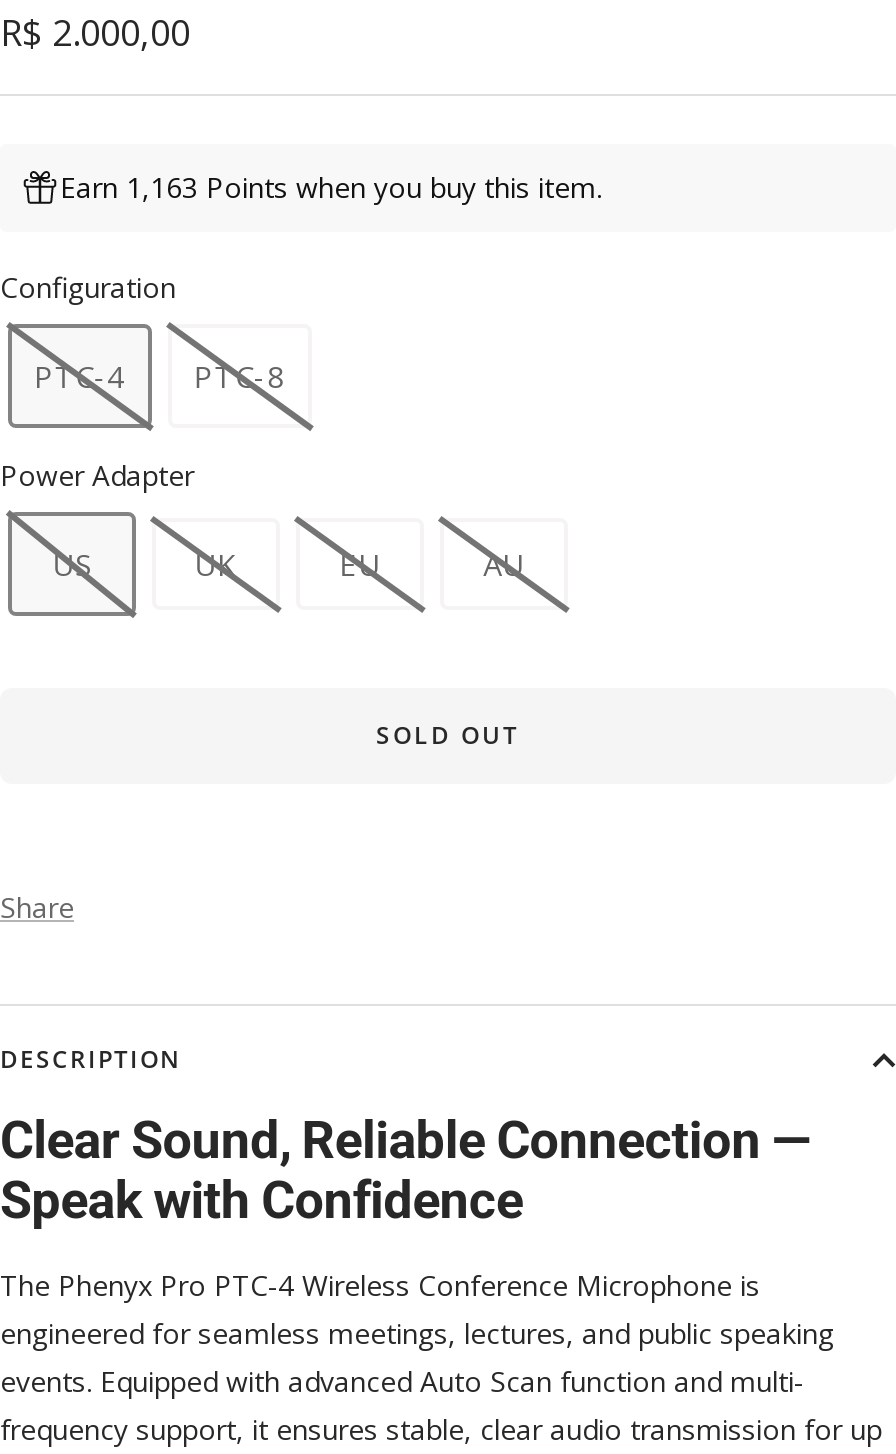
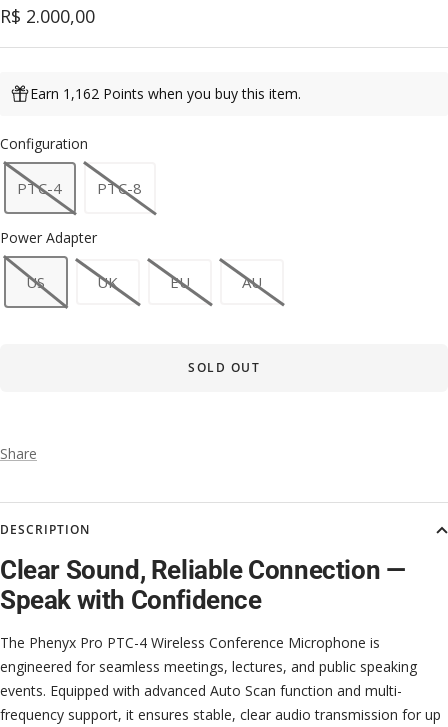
- Earn 1,163 Points when you buy this item.
+ Earn 1,162 Points when you buy this item.
